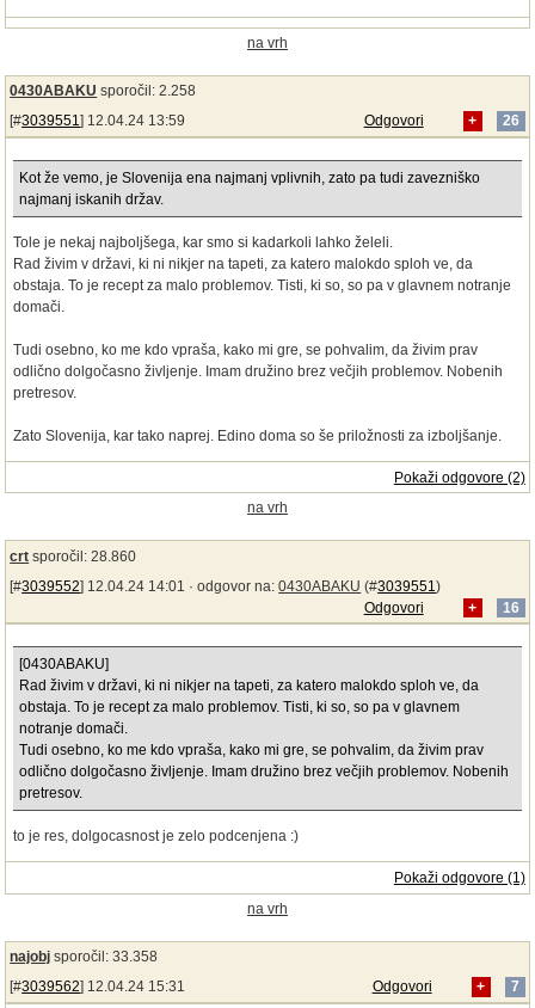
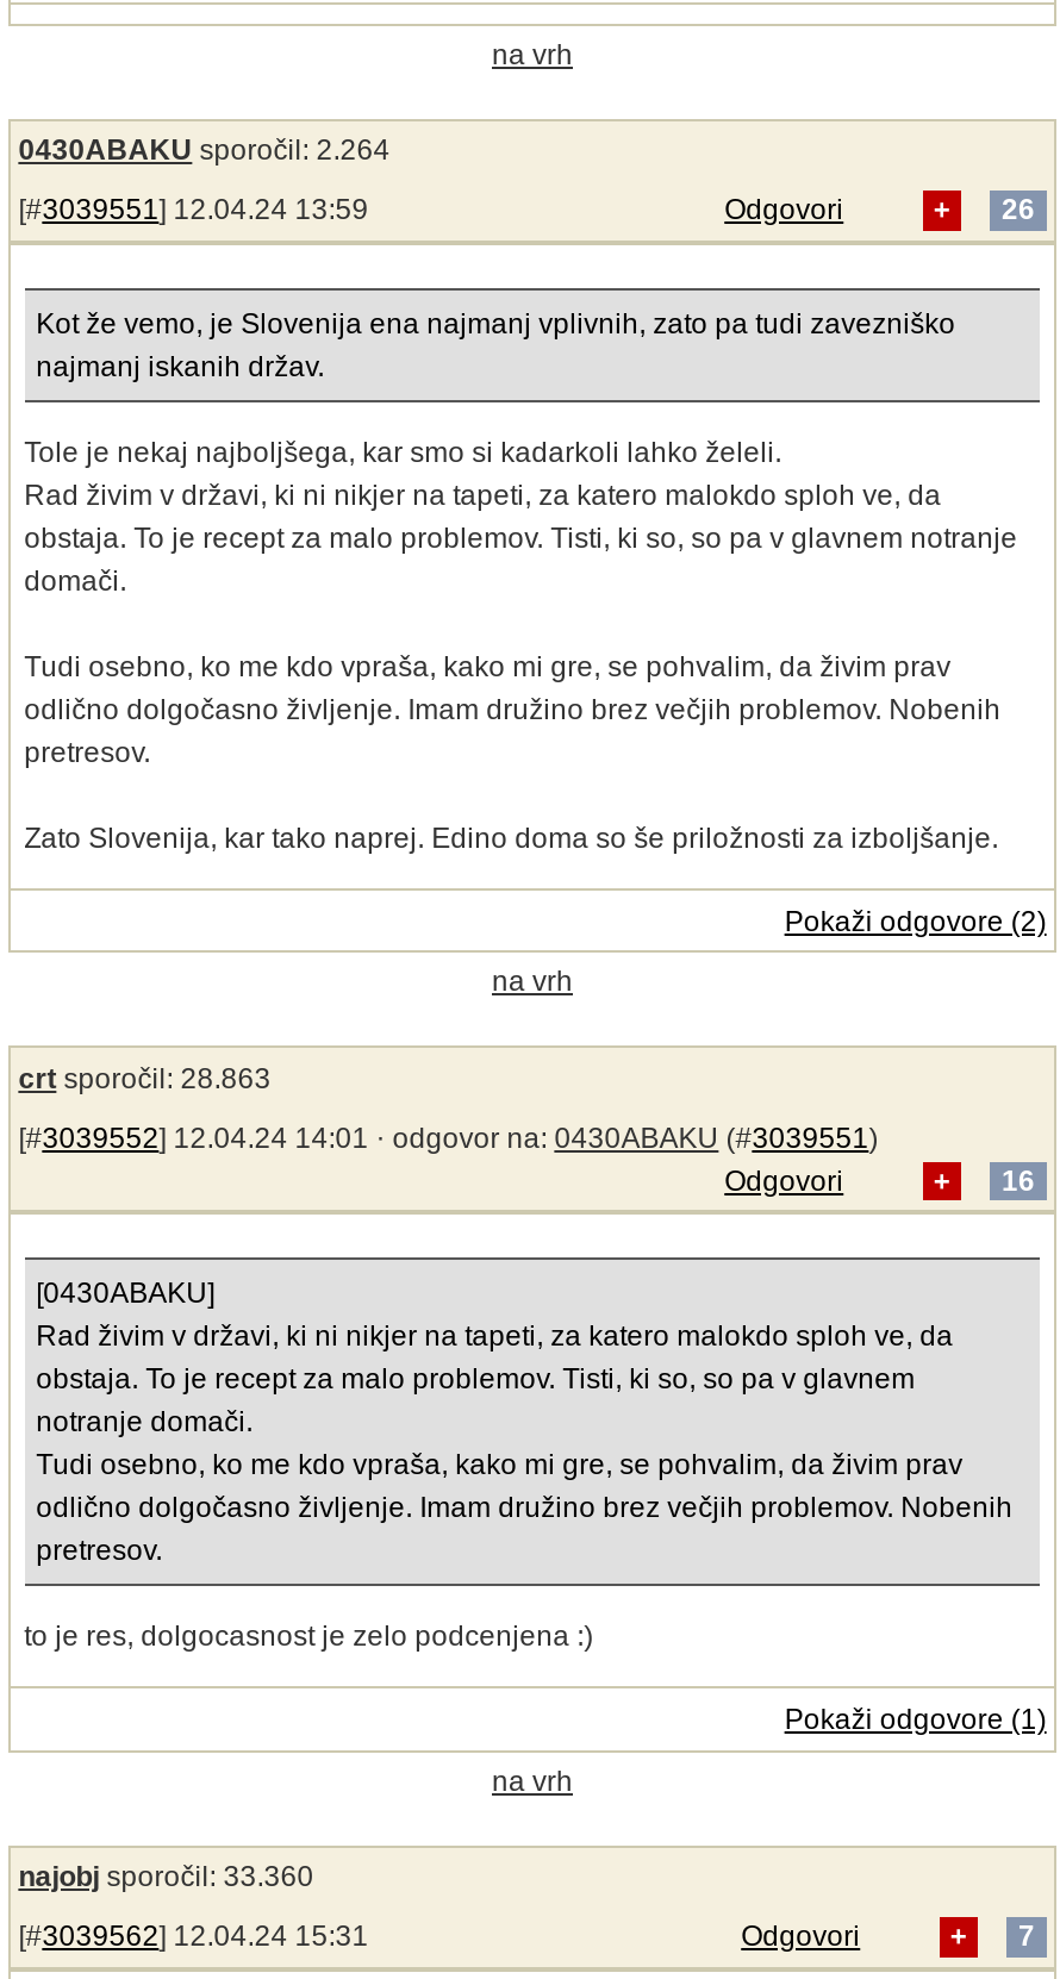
- 0430ABAKU sporočil: 2.258
+ 0430ABAKU sporočil: 2.264

- crt sporočil: 28.860
+ crt sporočil: 28.863

- najobj sporočil: 33.358
+ najobj sporočil: 33.360
